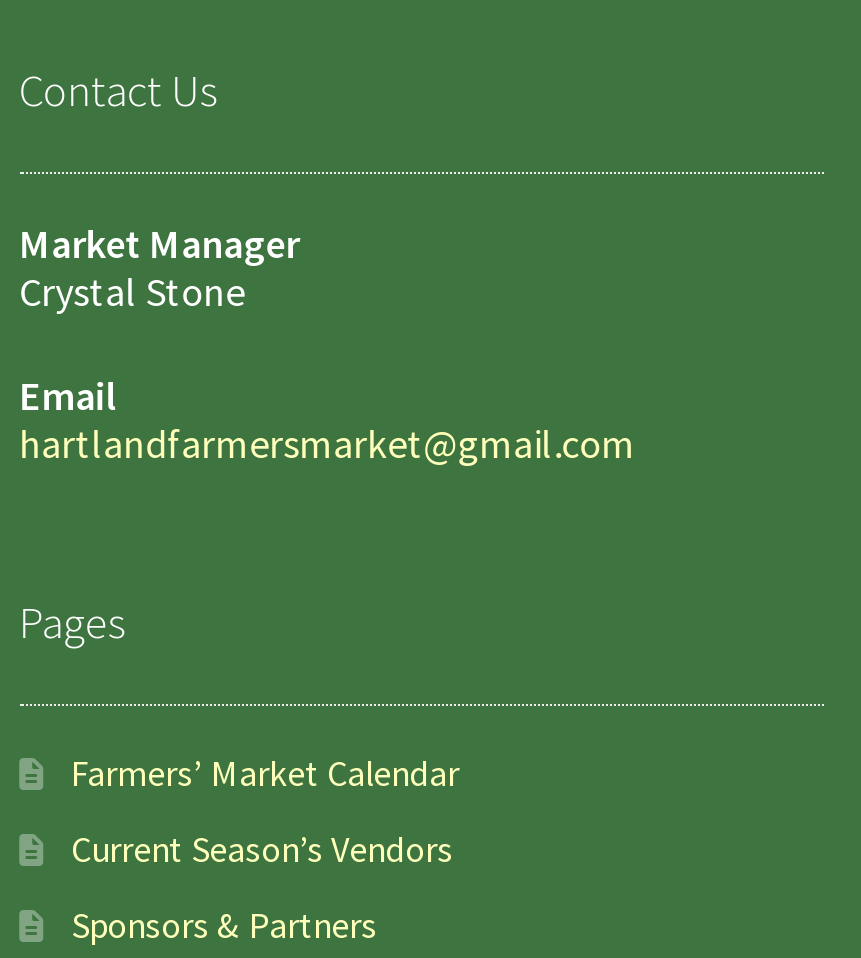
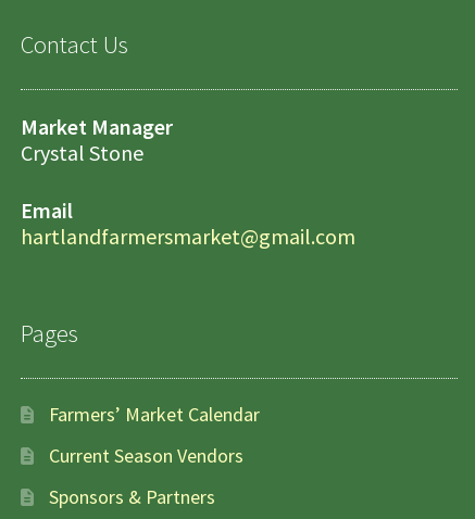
- Current Season’s Vendors
+ Current Season Vendors
